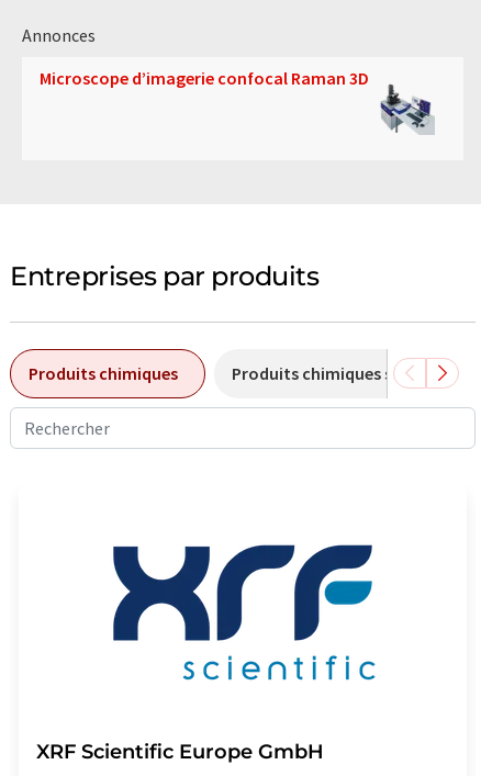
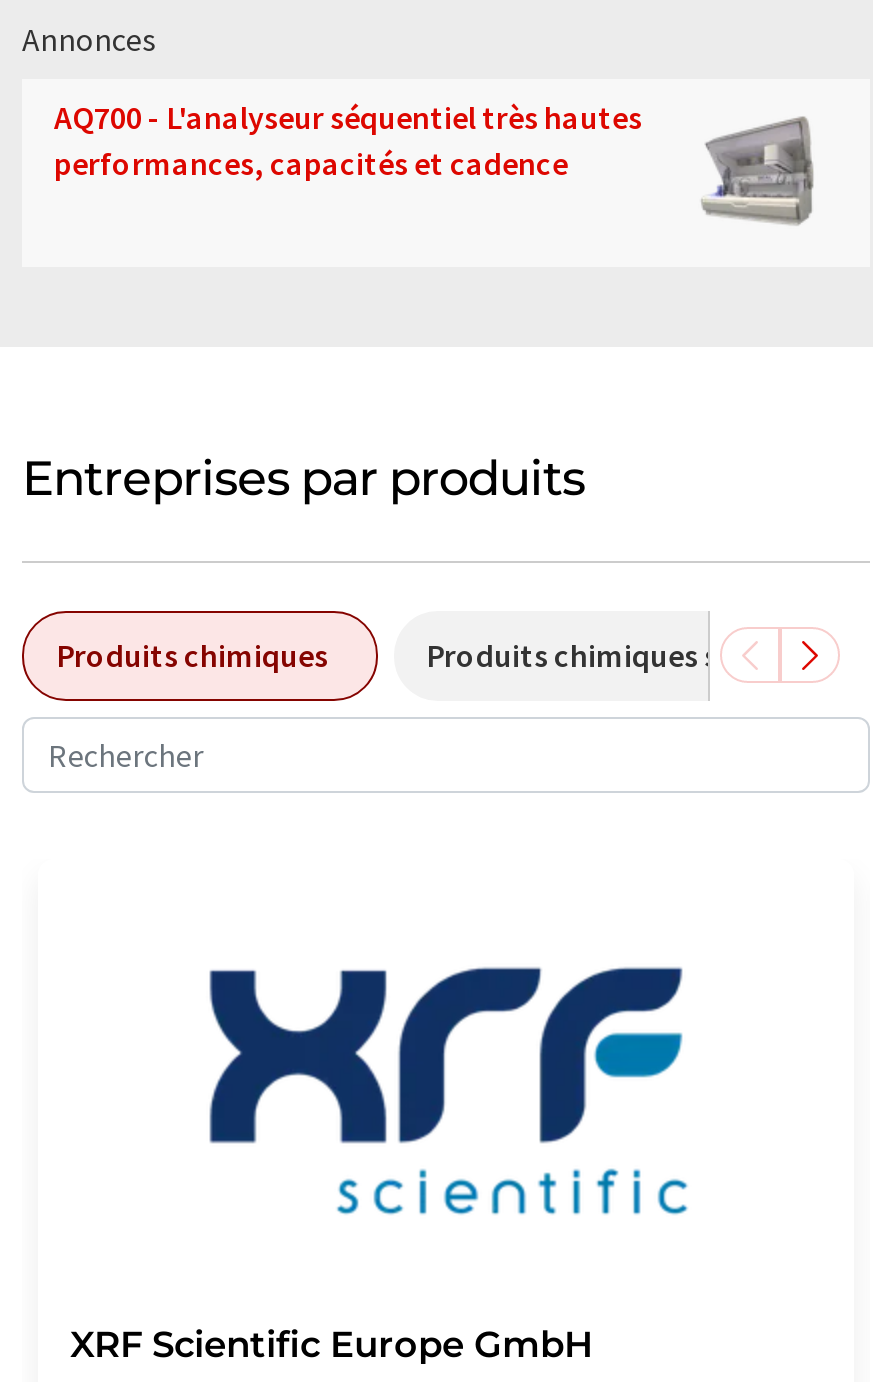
- [image]
- Microscope d’imagerie confocal Raman 3D
+ [image]
+ AQ700 - L'analyseur séquentiel très hautes
+ performances, capacités et cadence
